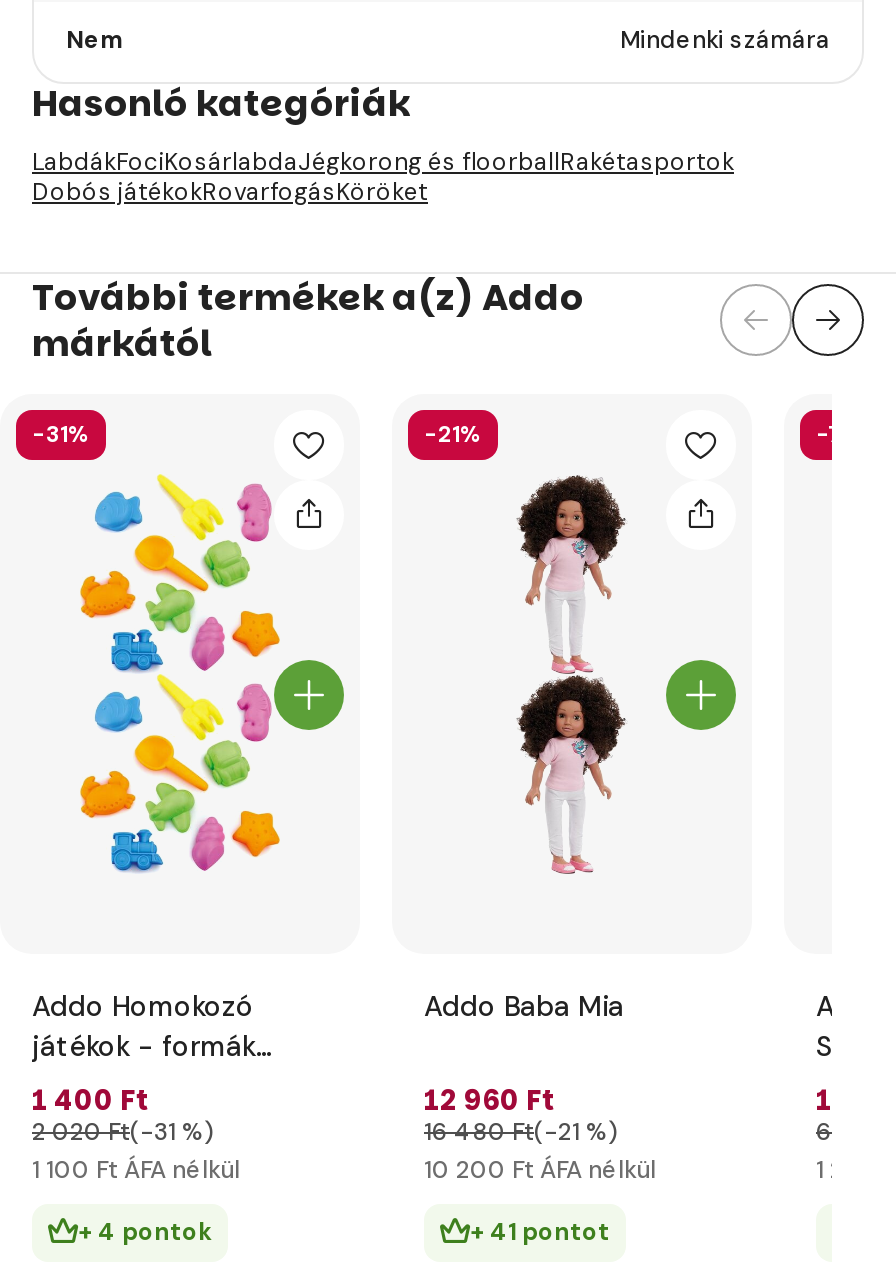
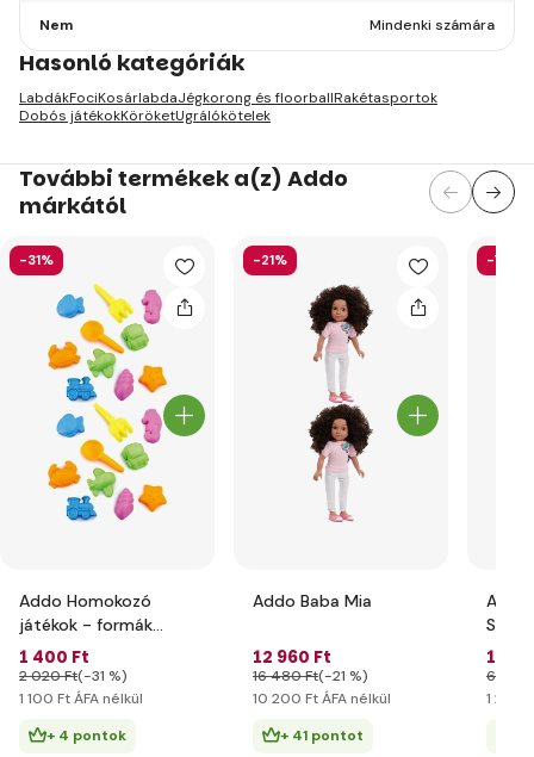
- Dobós játékokRovarfogásKöröket
+ Dobós játékokKöröketUgrálókötelek
